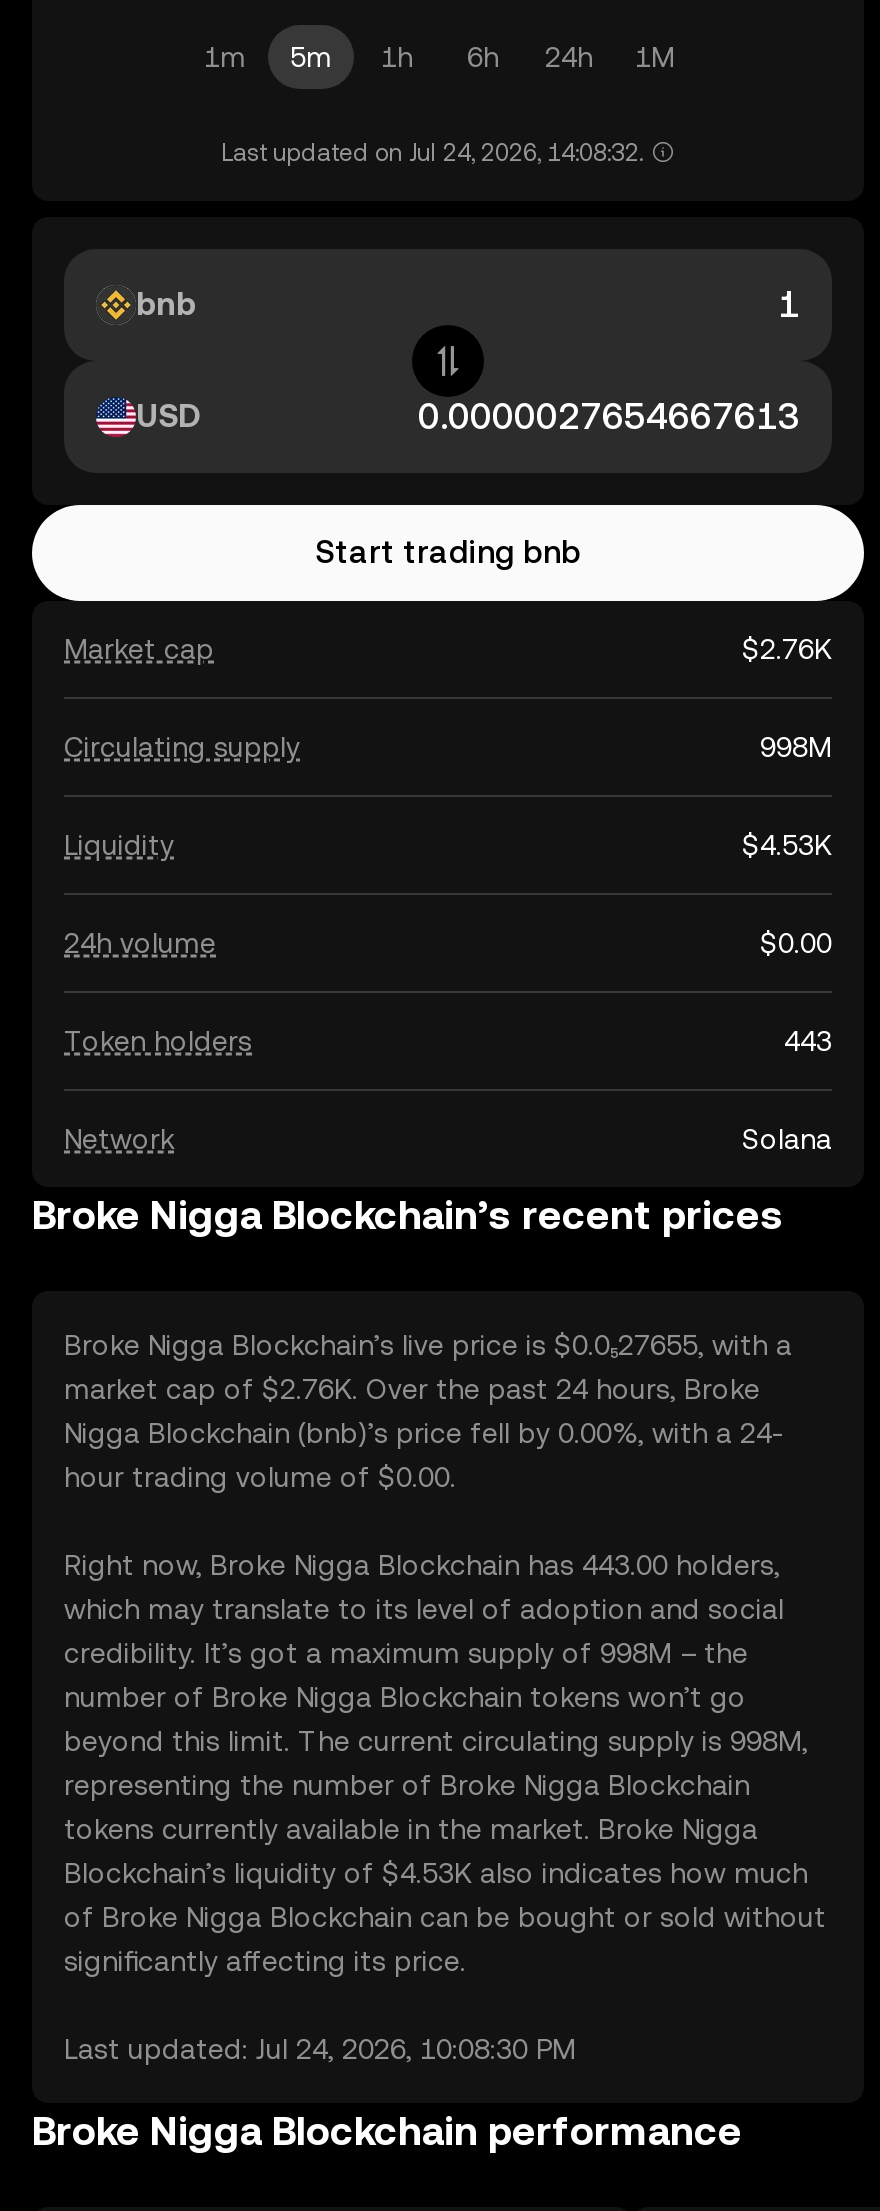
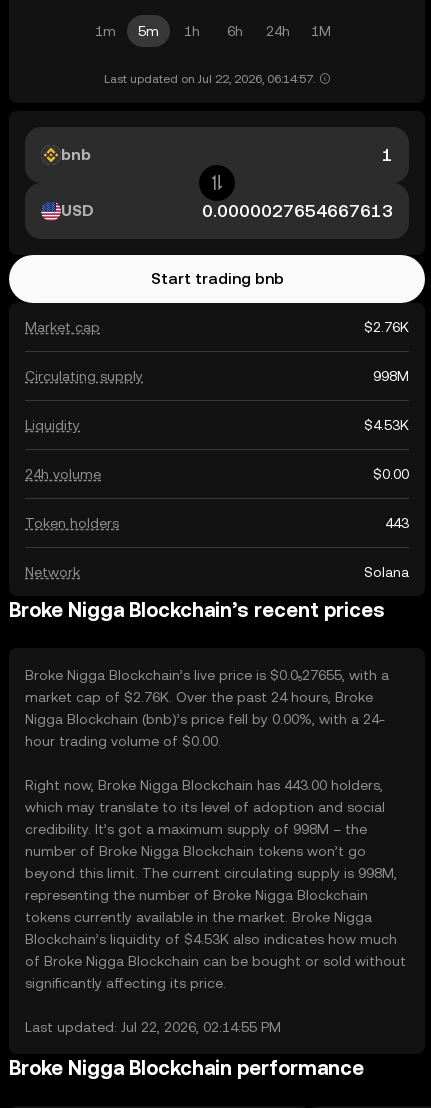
- Last updated on Jul 24, 2026, 14:08:32.
+ Last updated on Jul 22, 2026, 06:14:57.

- Last updated: Jul 24, 2026, 10:08:30 PM
+ Last updated: Jul 22, 2026, 02:14:55 PM
